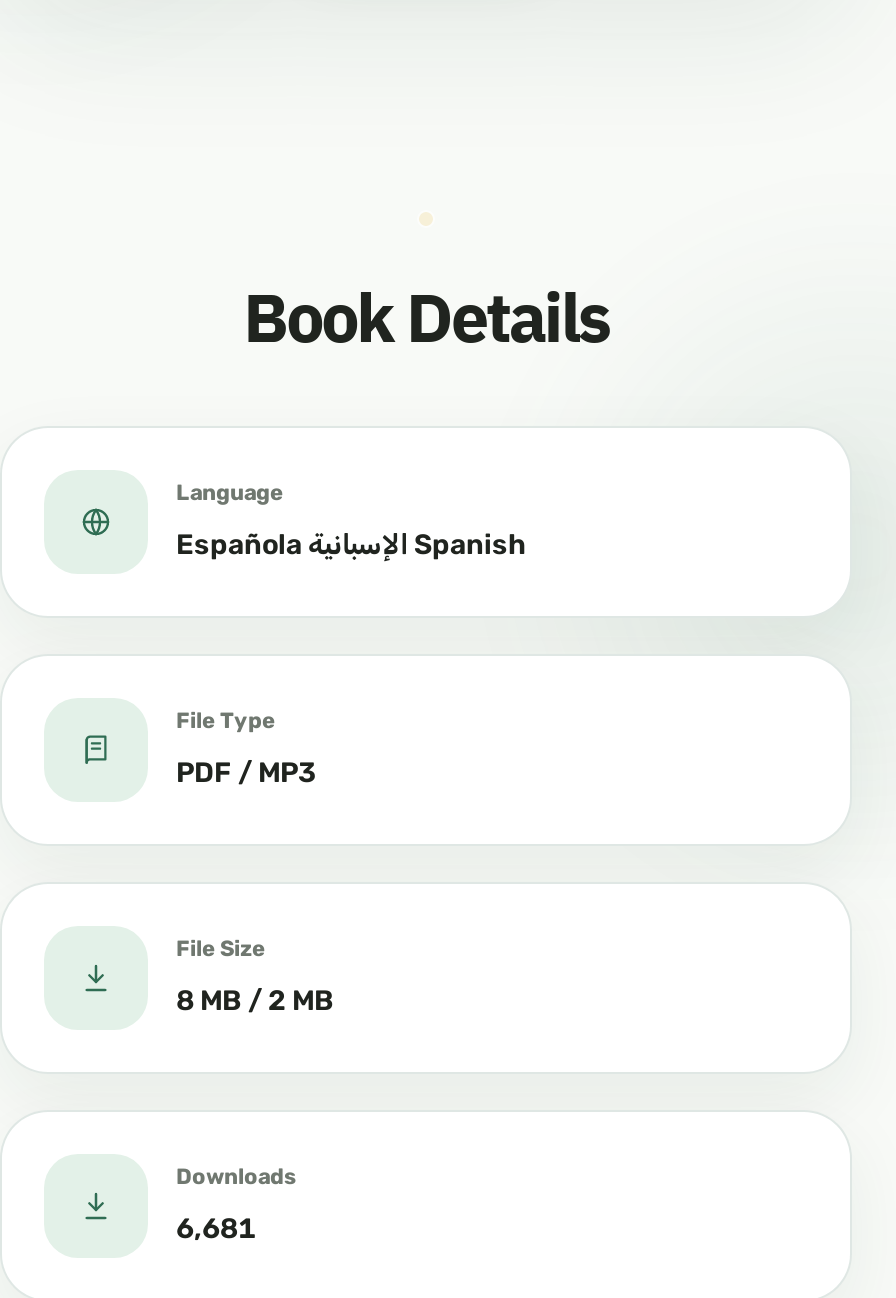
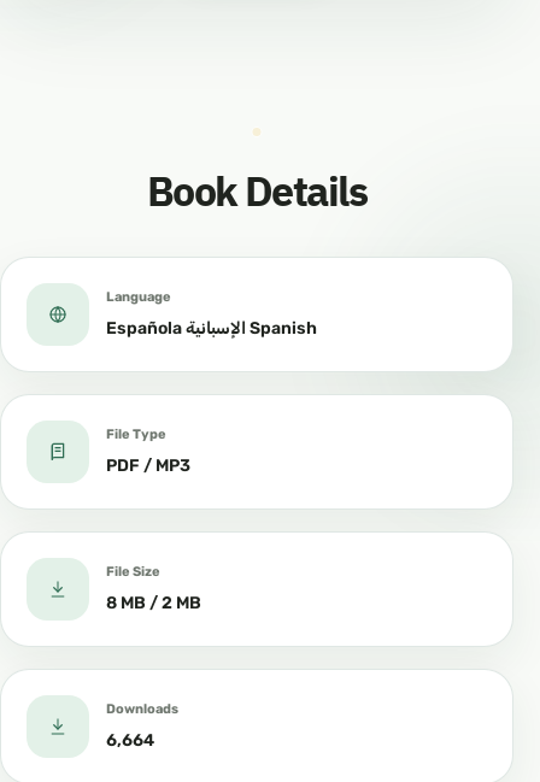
- 6,681
+ 6,664
